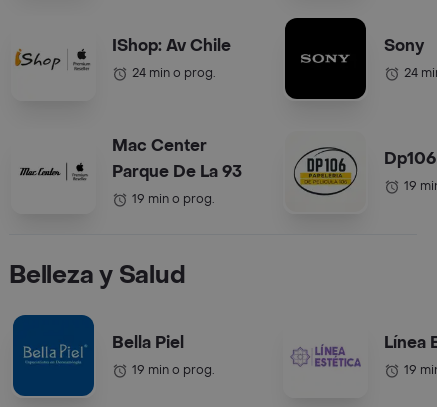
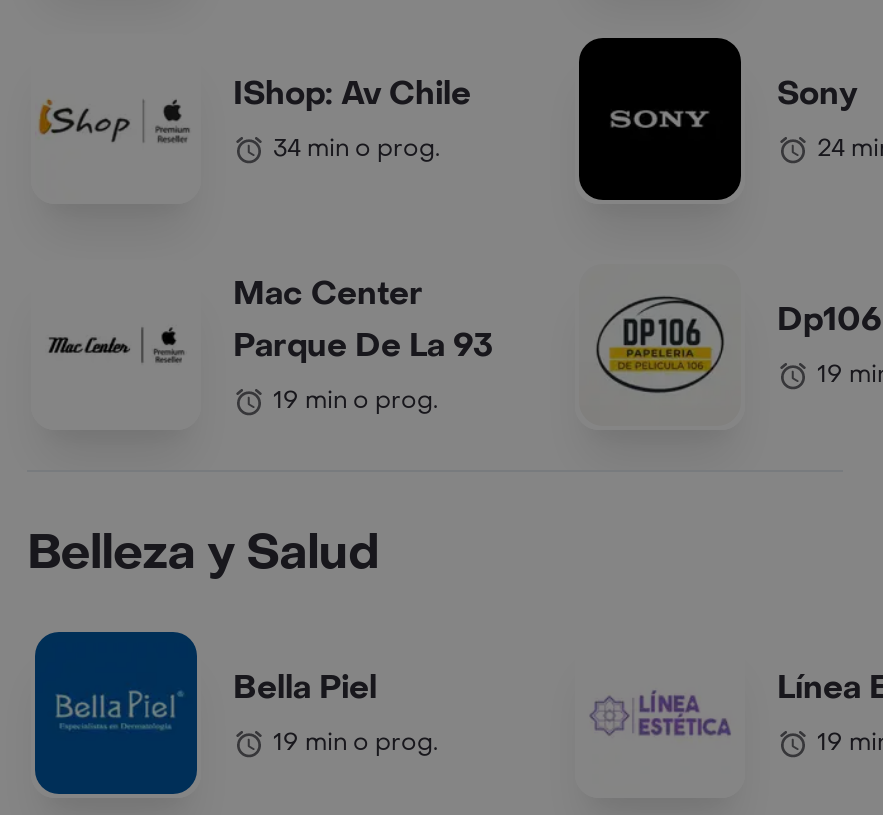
- 24 min o prog.
+ 34 min o prog.
